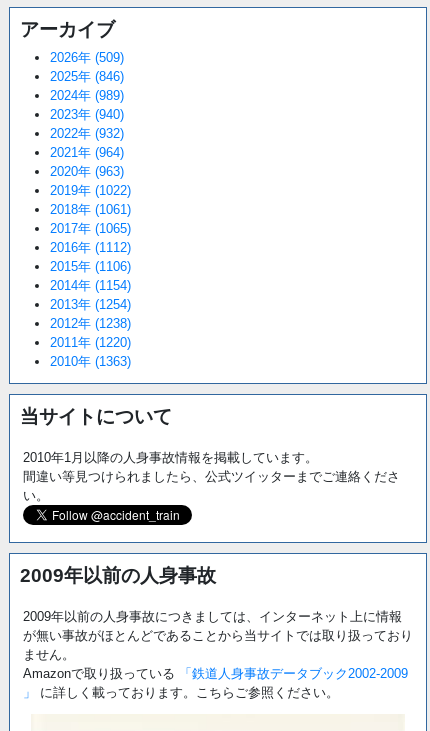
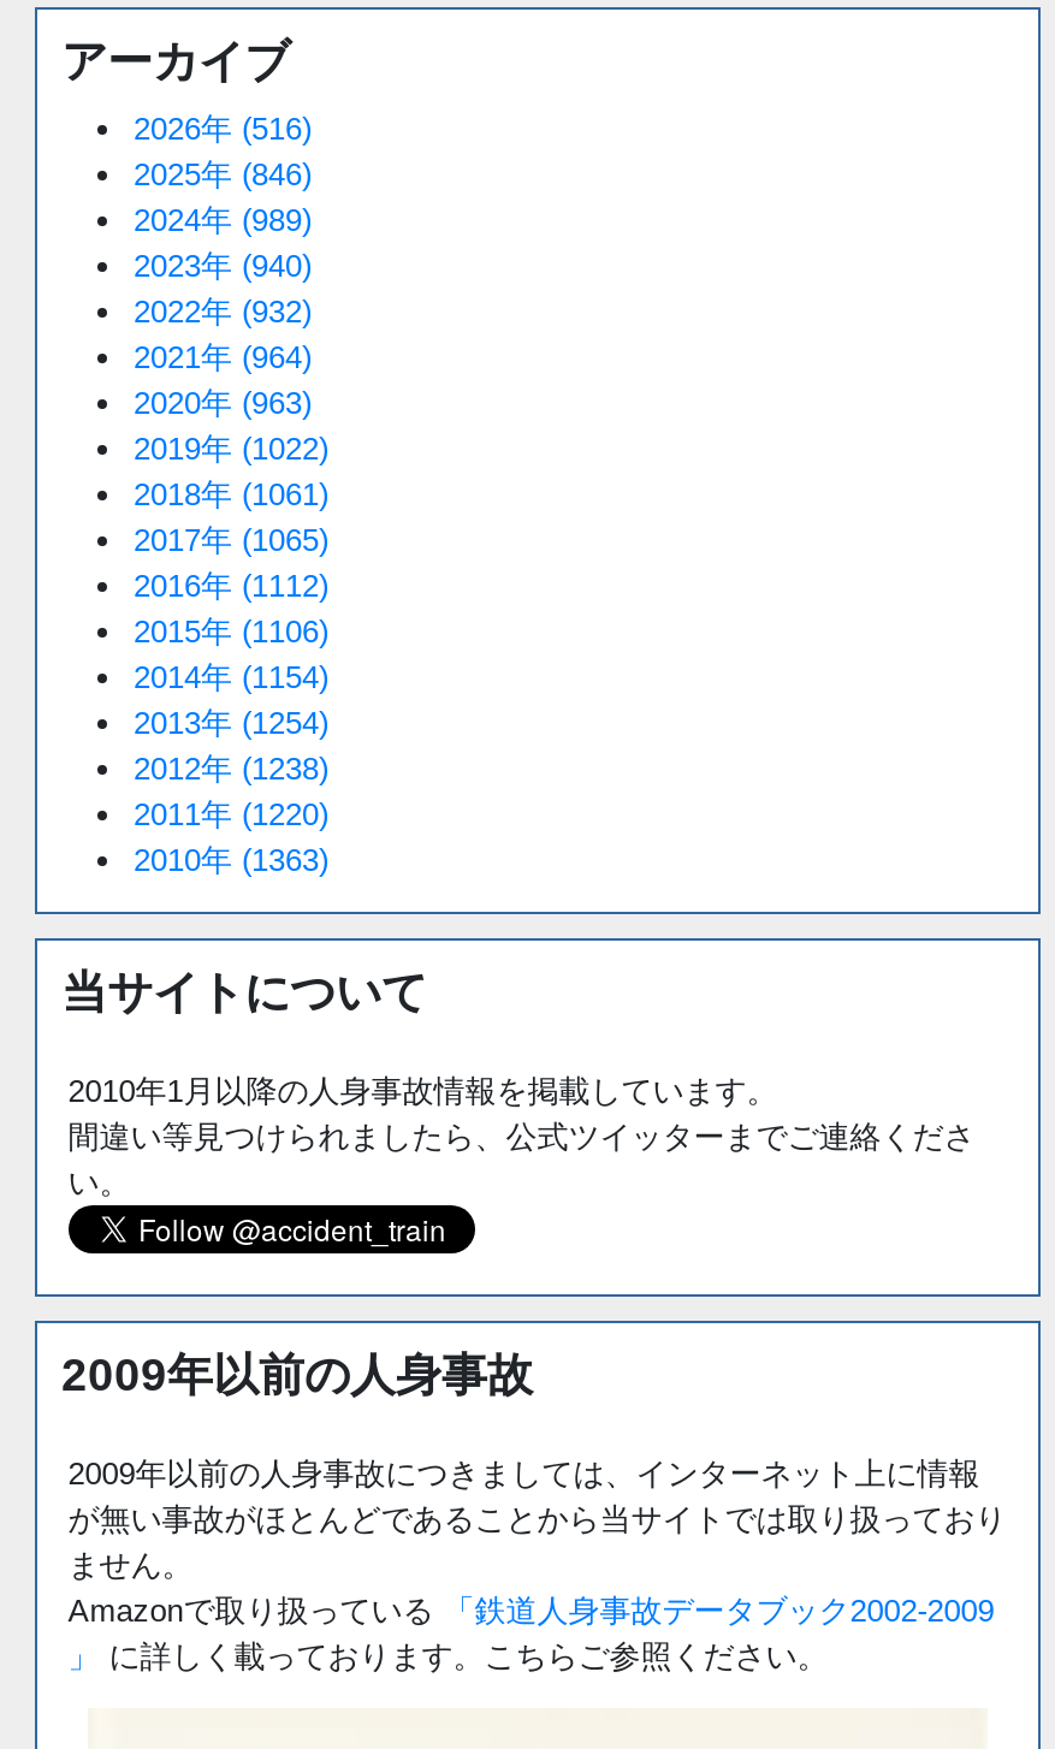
- 2026年 (509)
+ 2026年 (516)
